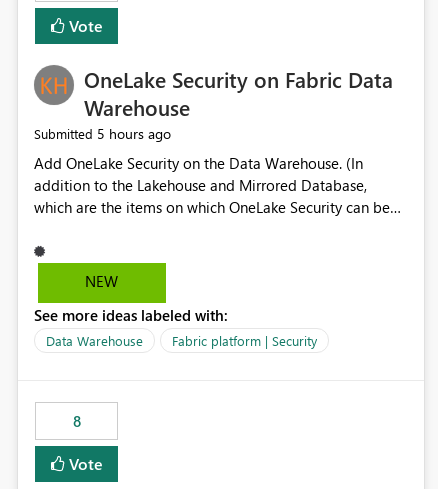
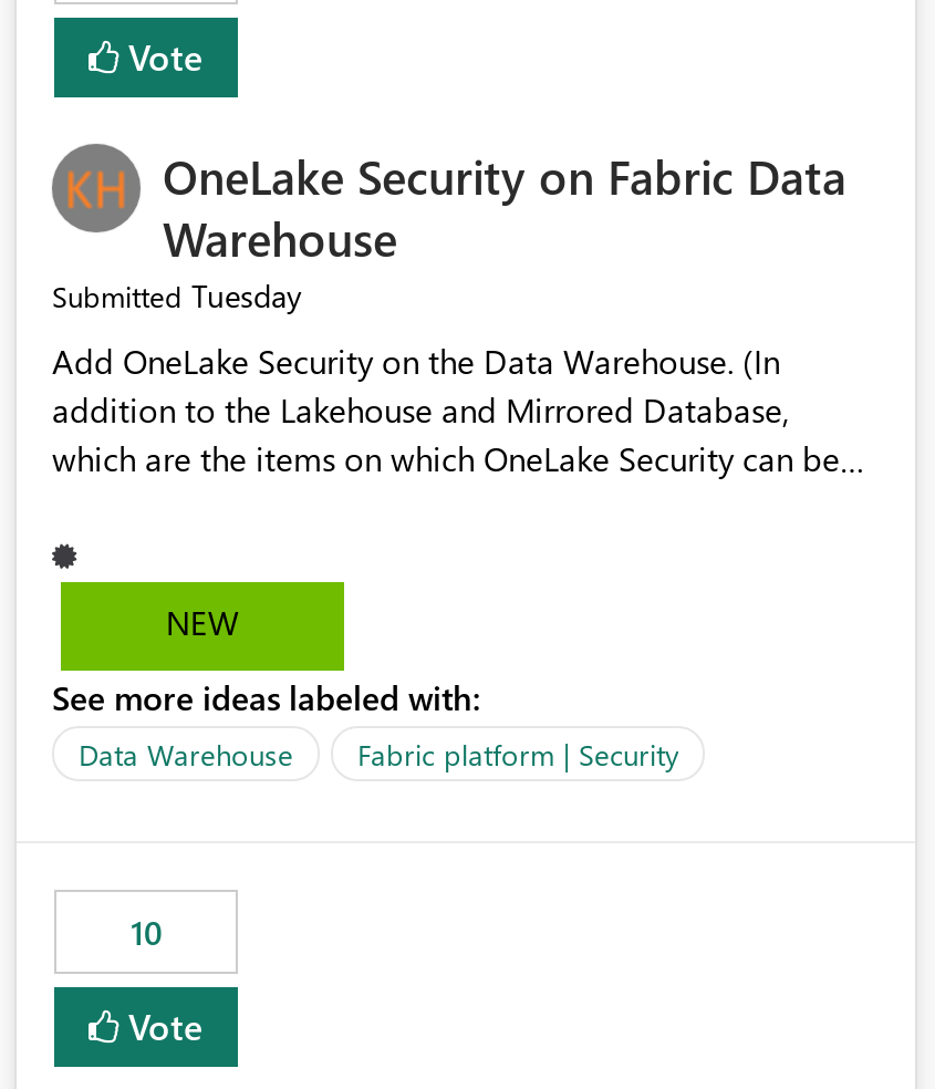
- Submitted 5 hours ago
+ Submitted Tuesday

- 8
+ 10
